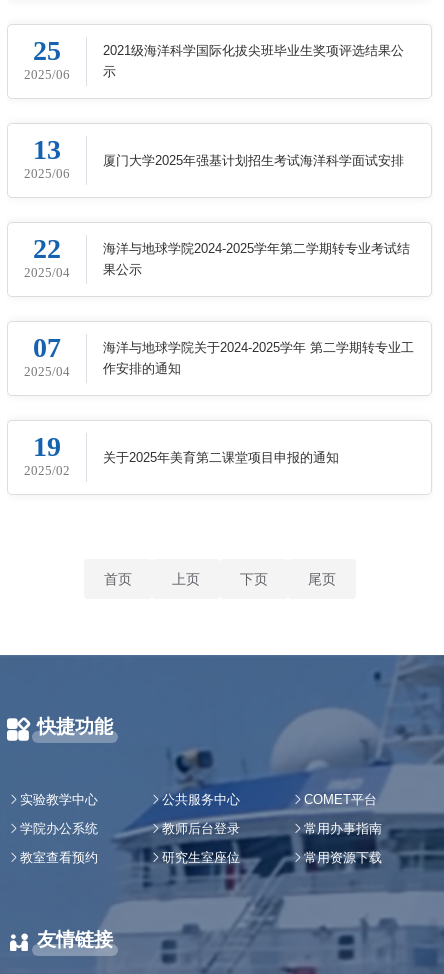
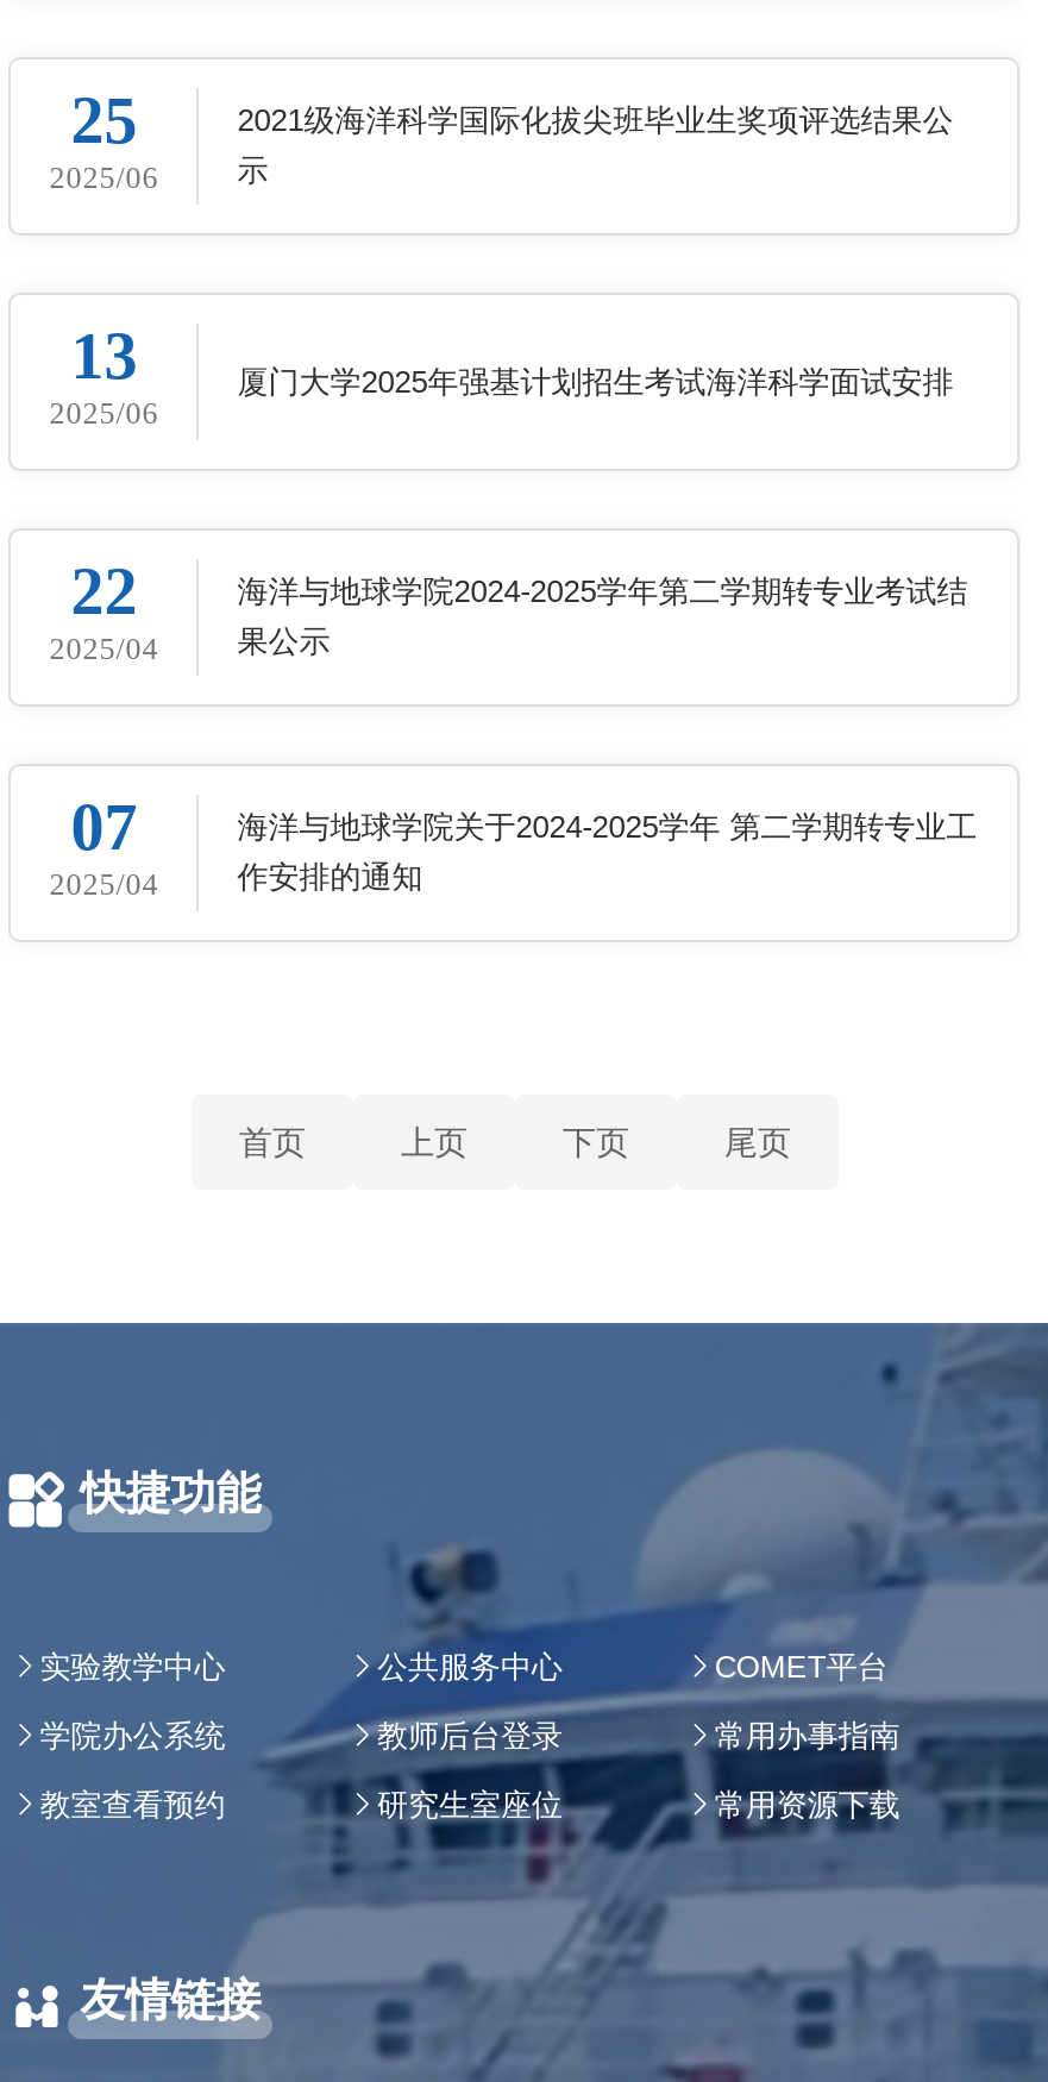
- 19
- 2025/02

- 关于2025年美育第二课堂项目申报的通知
